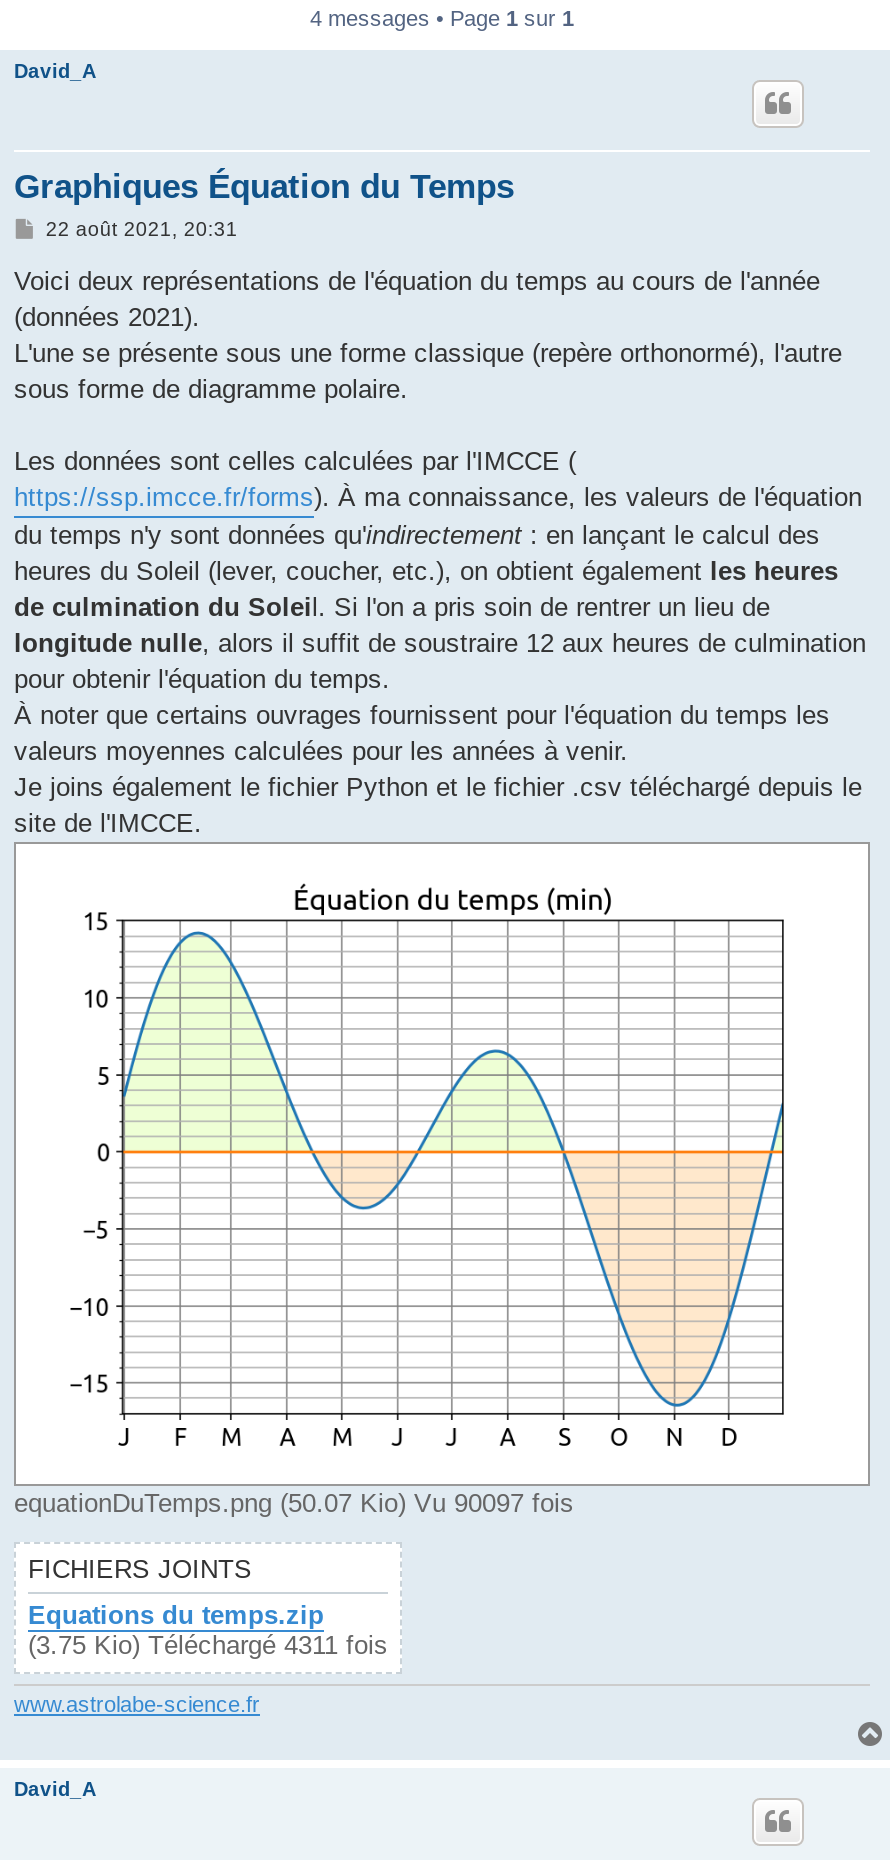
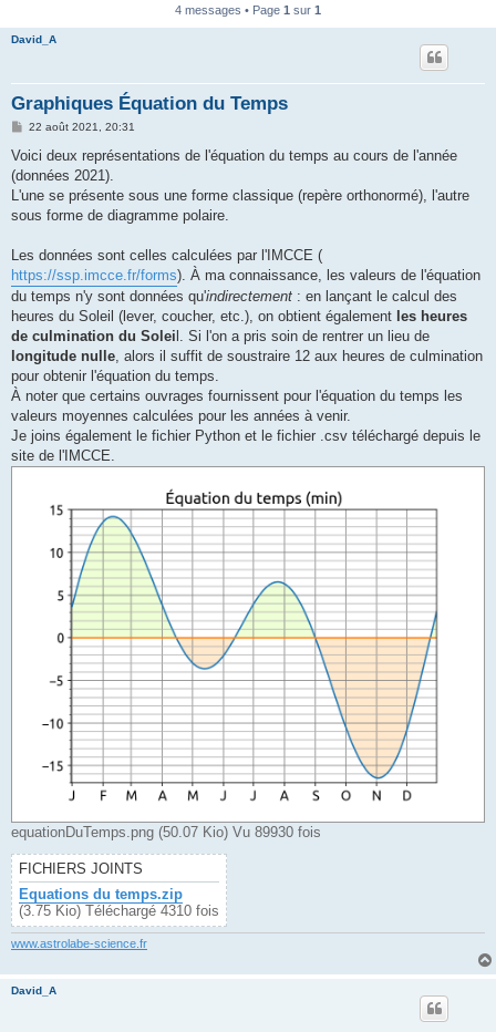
- equationDuTemps.png (50.07 Kio) Vu 90097 fois
+ equationDuTemps.png (50.07 Kio) Vu 89930 fois

- (3.75 Kio) Téléchargé 4311 fois
+ (3.75 Kio) Téléchargé 4310 fois
